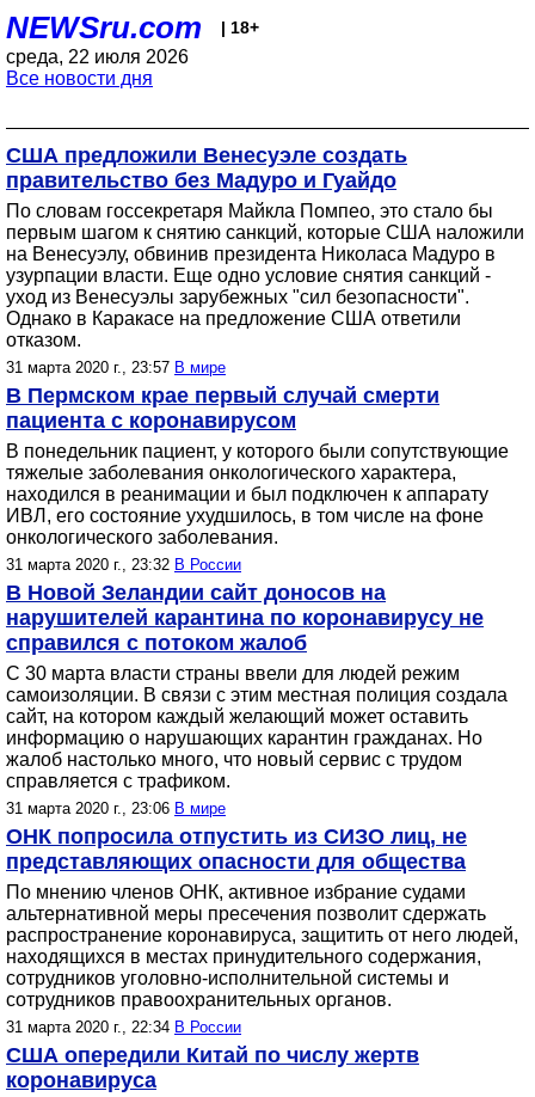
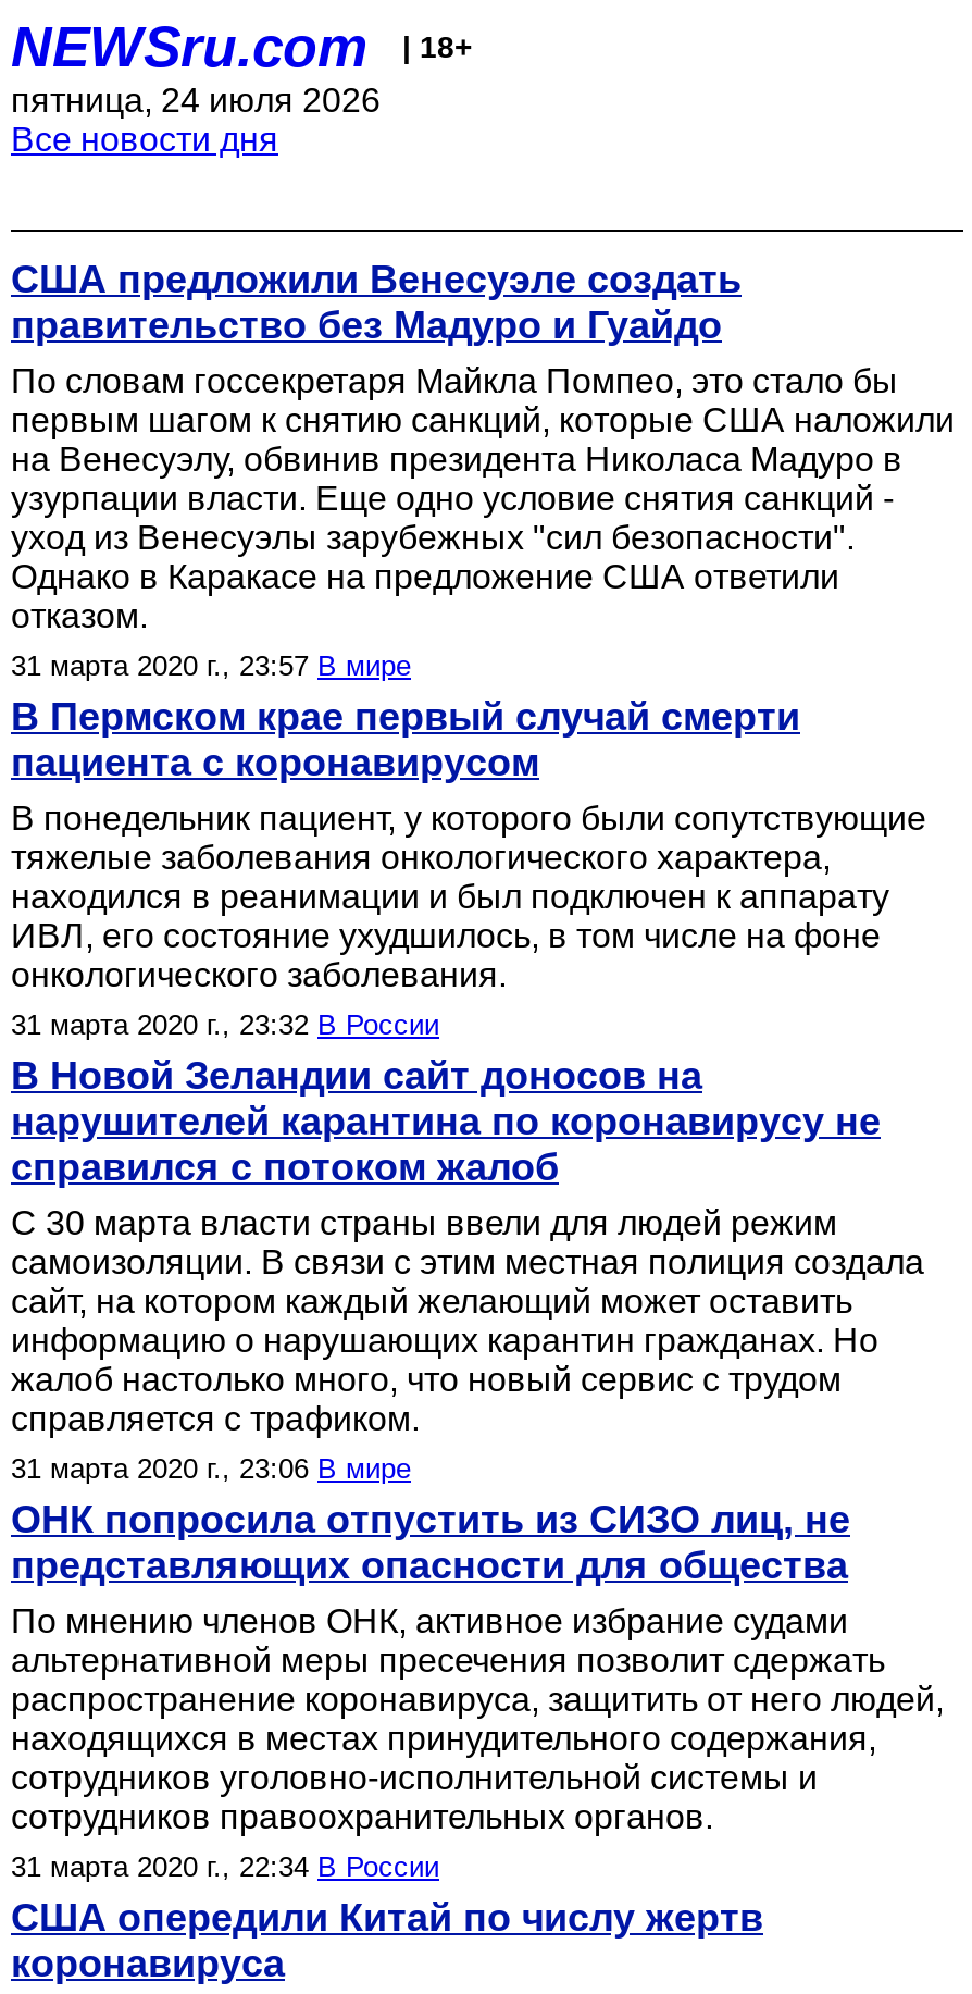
- среда, 22 июля 2026
+ пятница, 24 июля 2026
